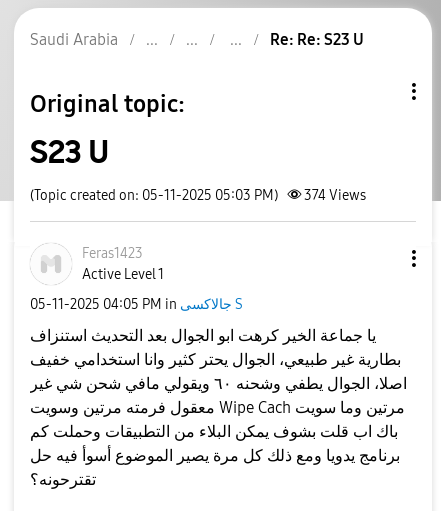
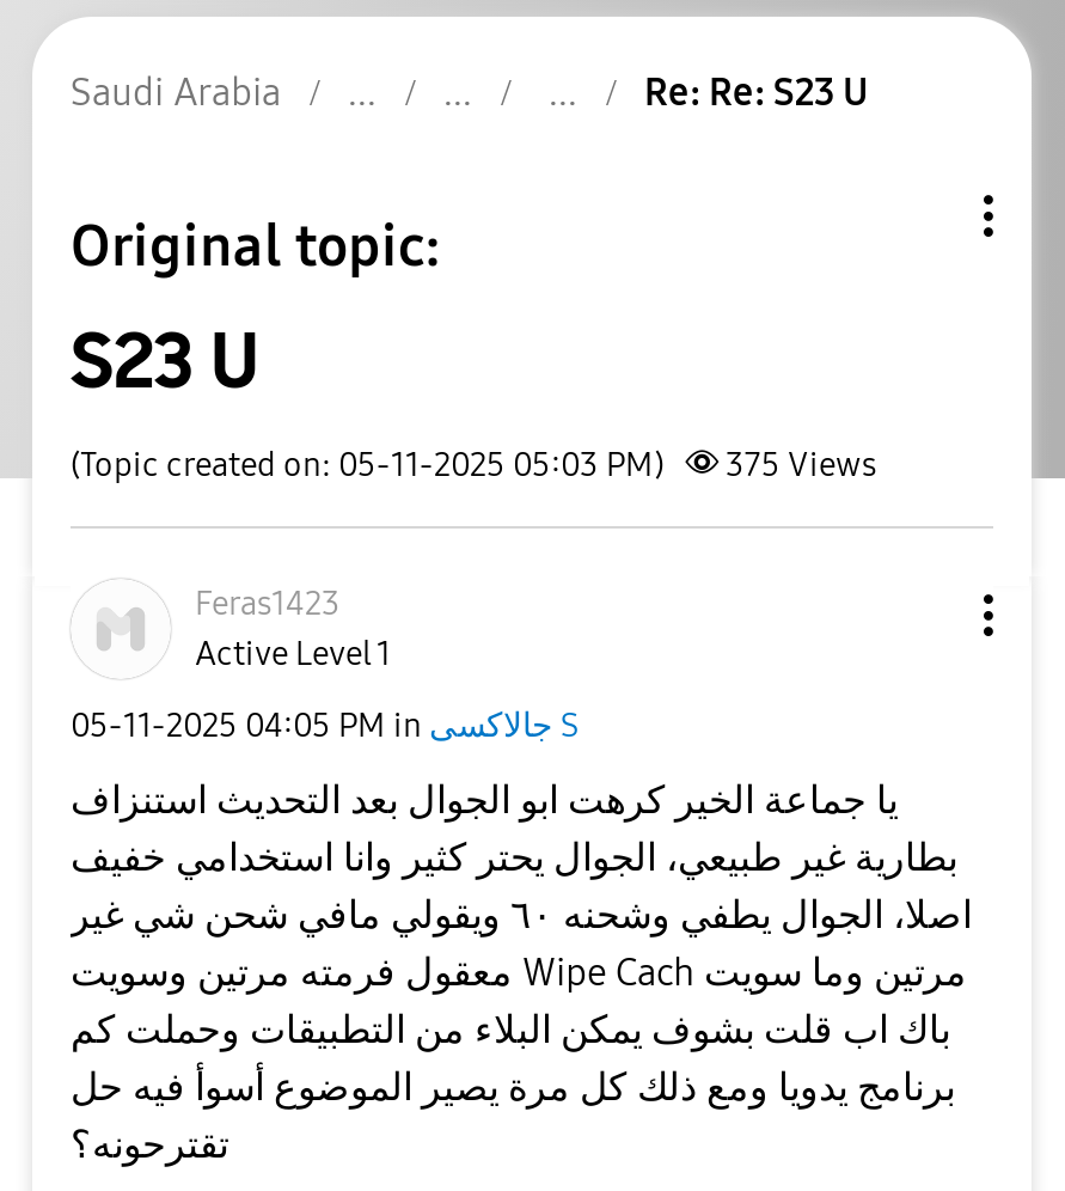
- (Topic created on: 05-11-2025 05:03 PM) 374 Views
+ (Topic created on: 05-11-2025 05:03 PM) 375 Views
